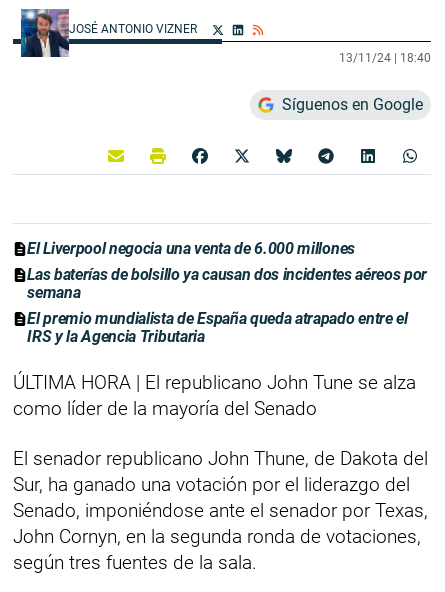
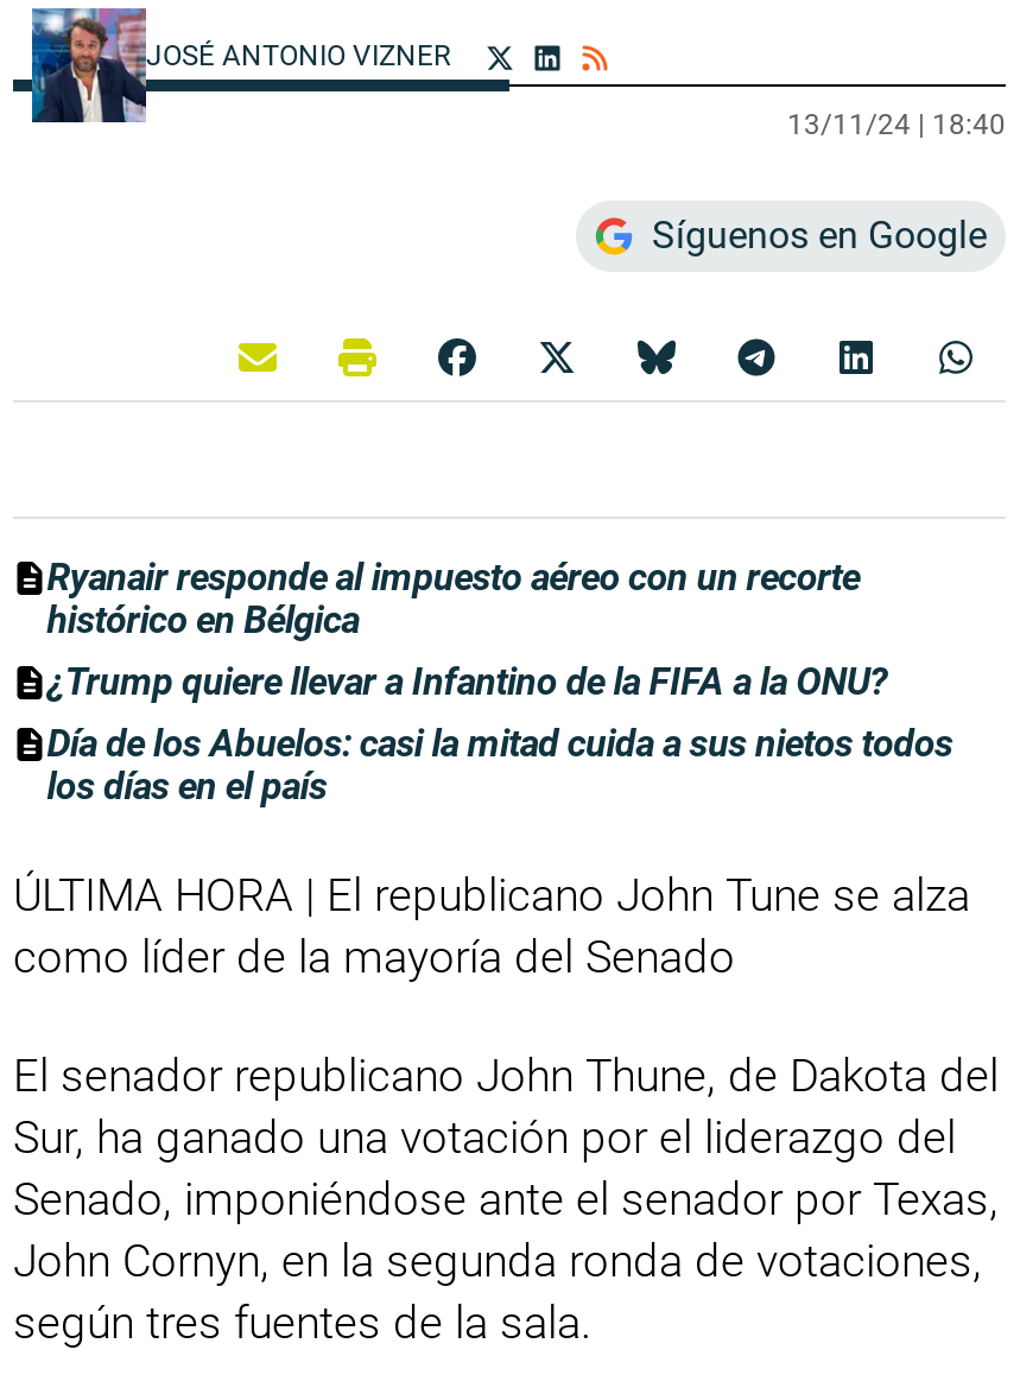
- El Liverpool negocia una venta de 6.000 millones
- Las baterías de bolsillo ya causan dos incidentes aéreos por
- semana
- El premio mundialista de España queda atrapado entre el
- IRS y la Agencia Tributaria
+ Ryanair responde al impuesto aéreo con un recorte
+ histórico en Bélgica
+ ¿Trump quiere llevar a Infantino de la FIFA a la ONU?
+ Día de los Abuelos: casi la mitad cuida a sus nietos todos
+ los días en el país
